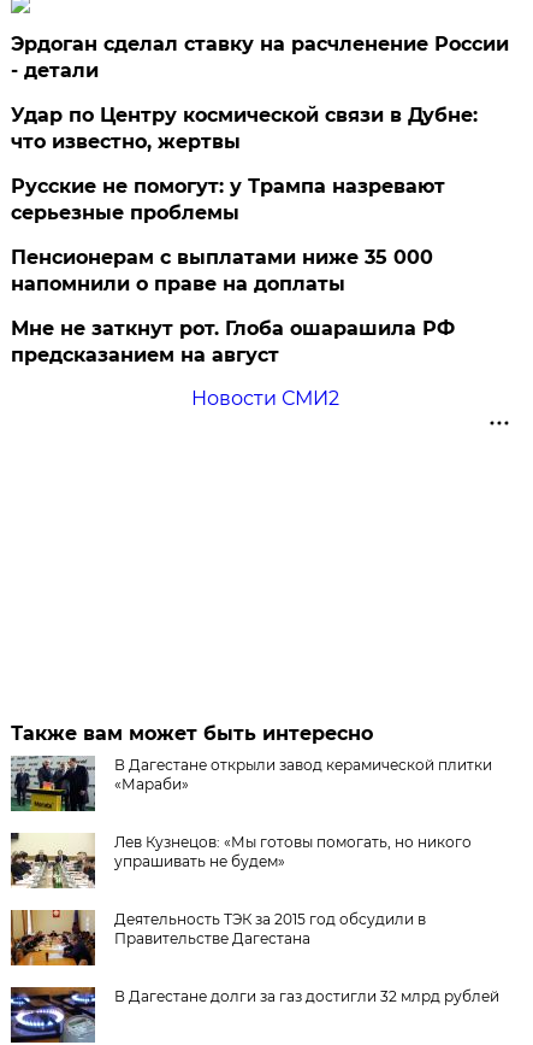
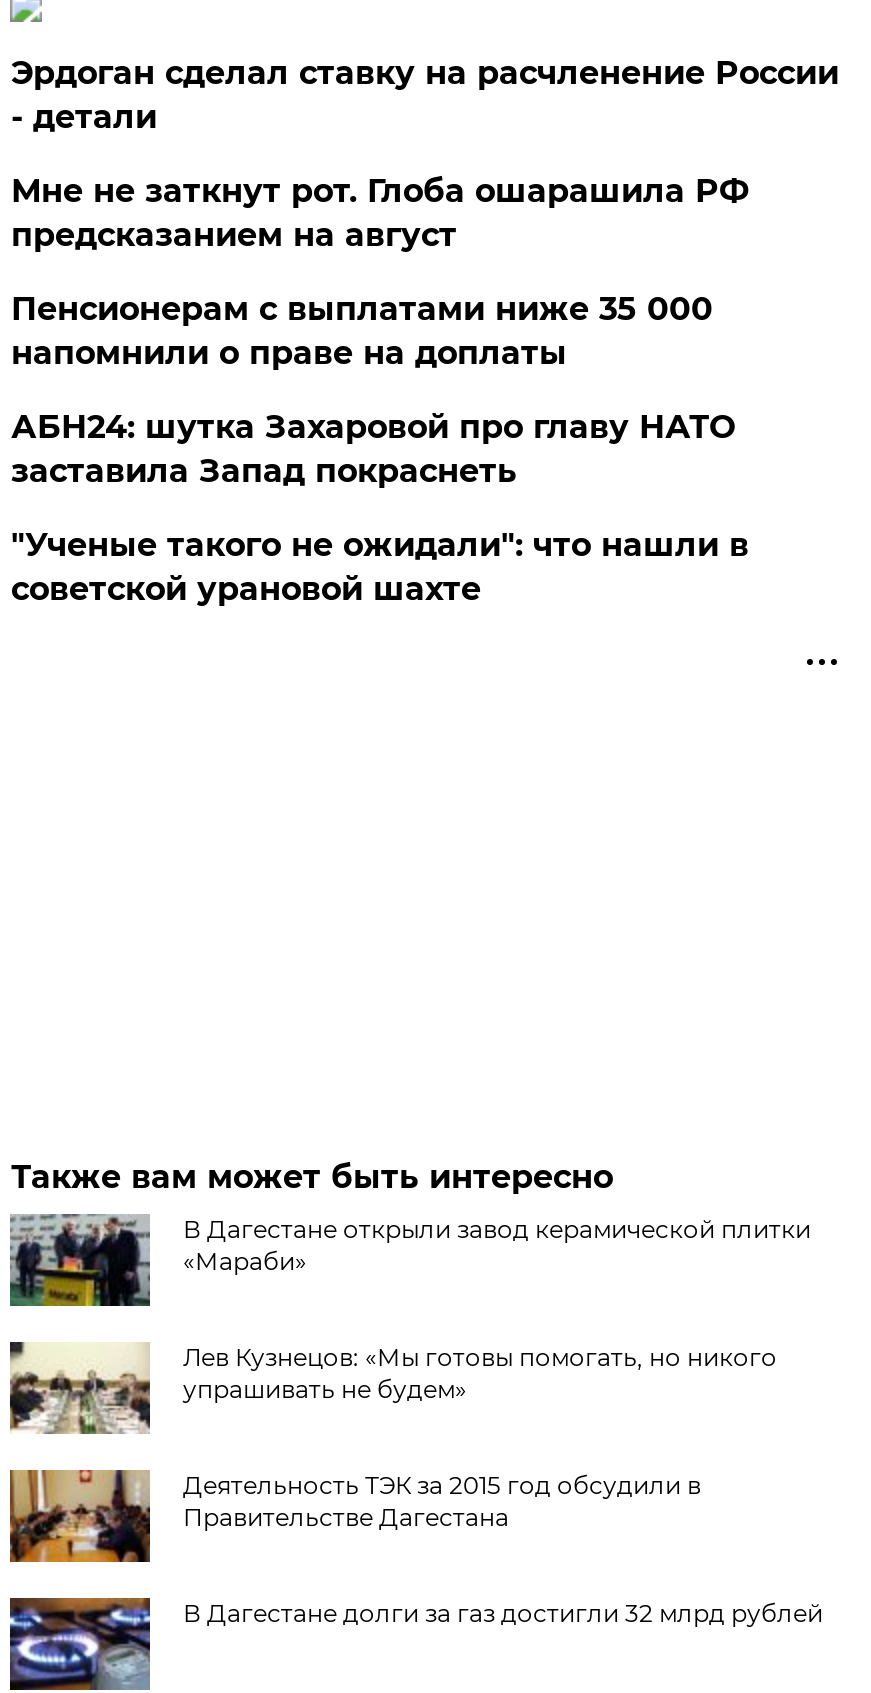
- Удар по Центру космической связи в Дубне:
- что известно, жертвы
- Русские не помогут: у Трампа назревают
- серьезные проблемы

moved up: Пенсионерам с выплатами ниже 35 000 | напомнили о праве на доплаты

+ АБН24: шутка Захаровой про главу НАТО
+ заставила Запад покраснеть

moved up: Мне не заткнут рот. Глоба ошарашила РФ | предсказанием на август

- Новости СМИ2
+ "Ученые такого не ожидали": что нашли в
+ советской урановой шахте
